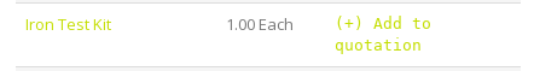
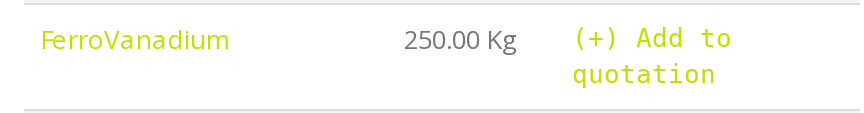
- Iron Test Kit
- 1.00 Each
+ FerroVanadium
+ 250.00 Kg
